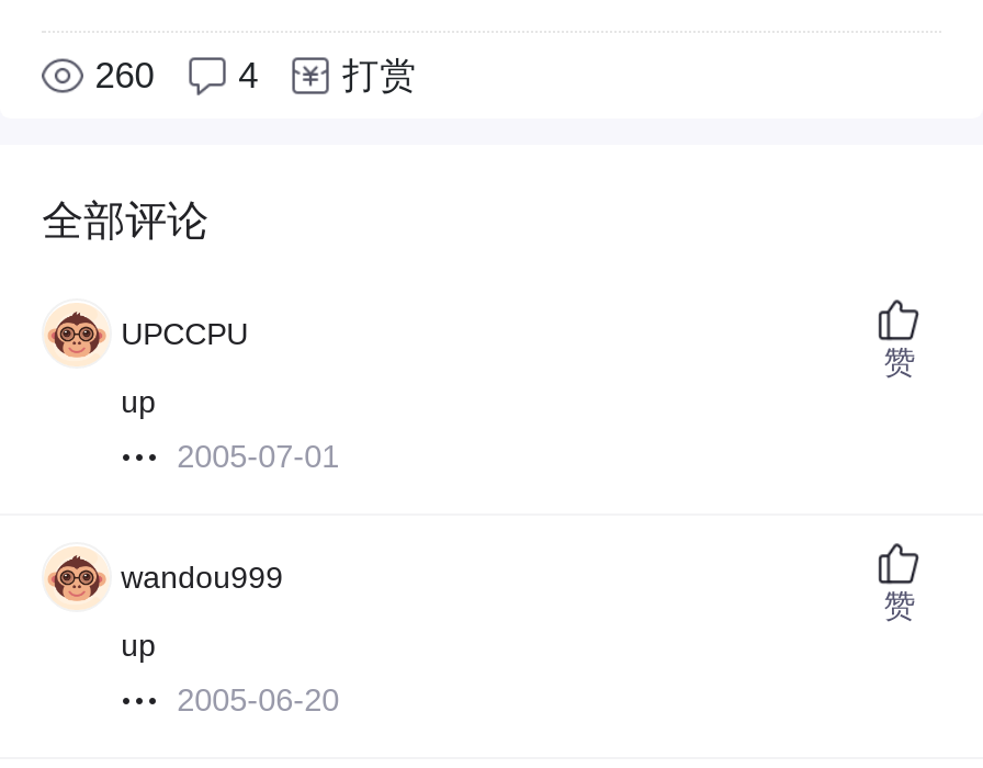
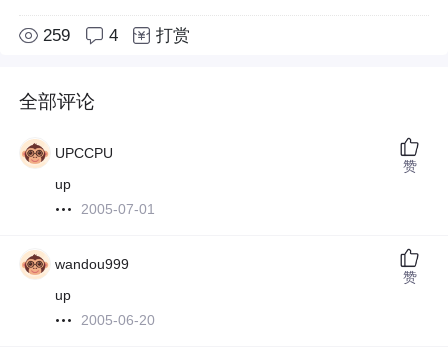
- 260
+ 259
